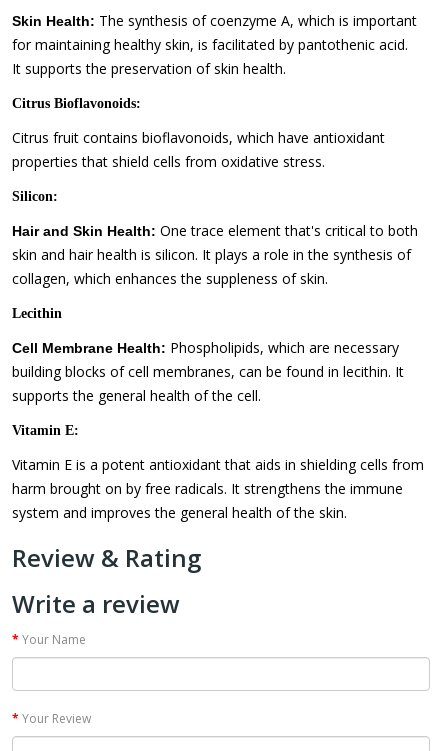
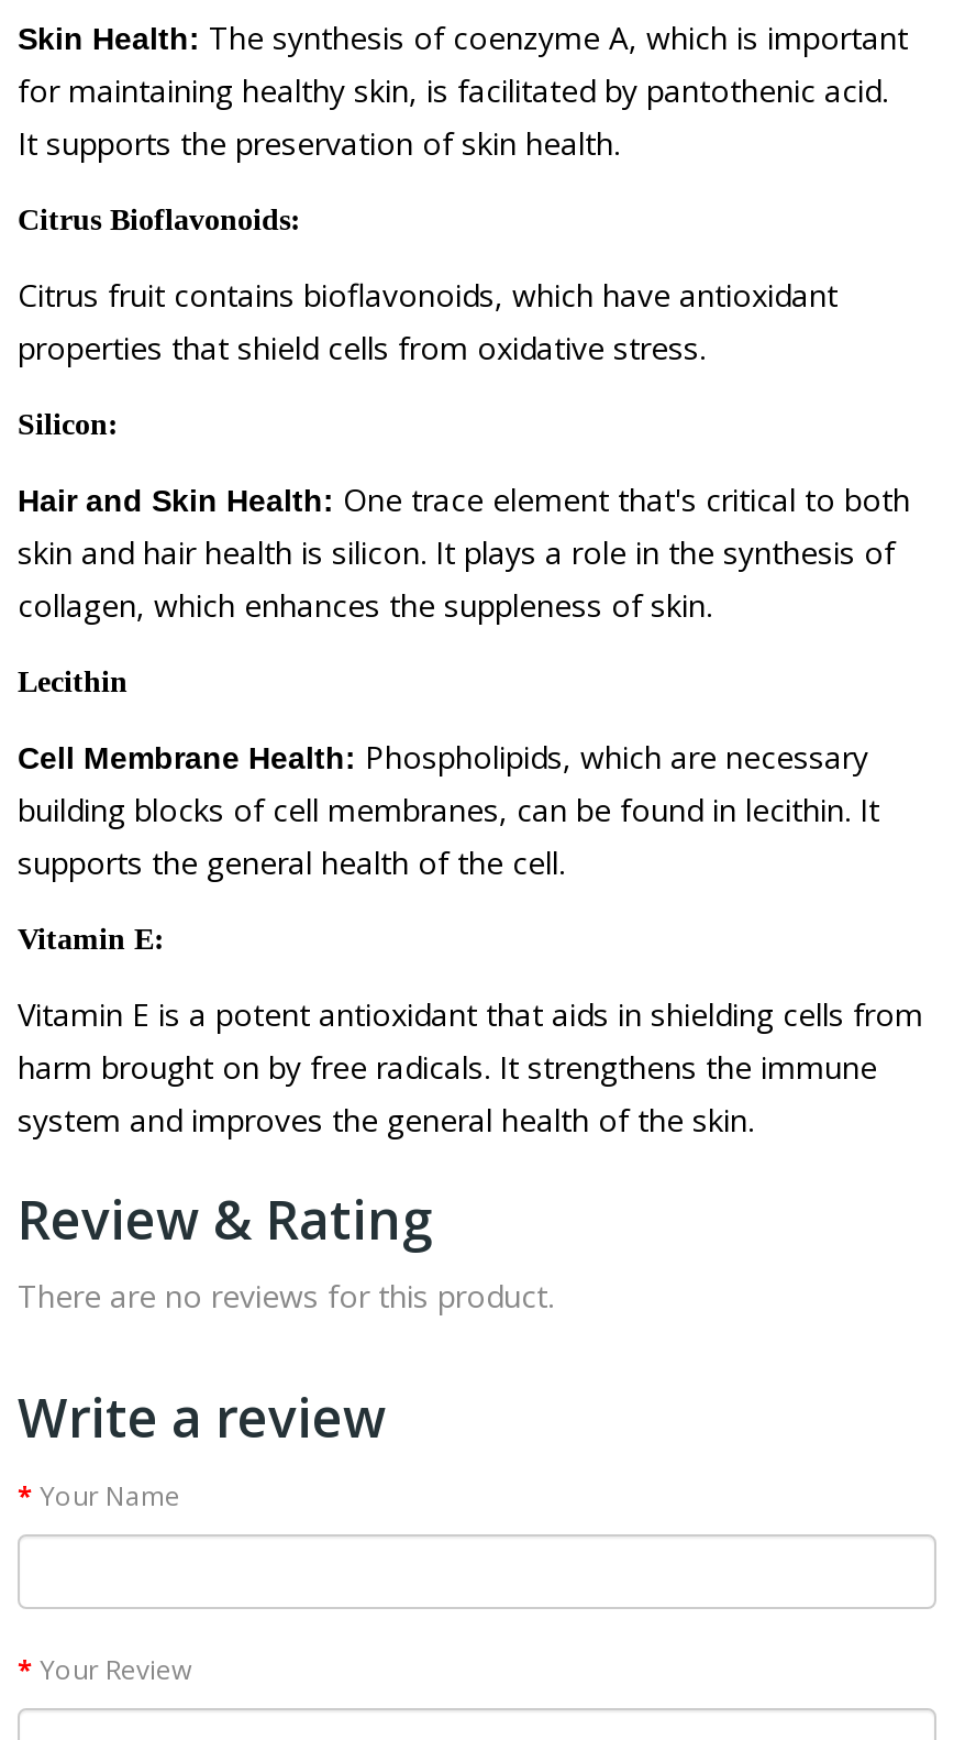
+ There are no reviews for this product.
